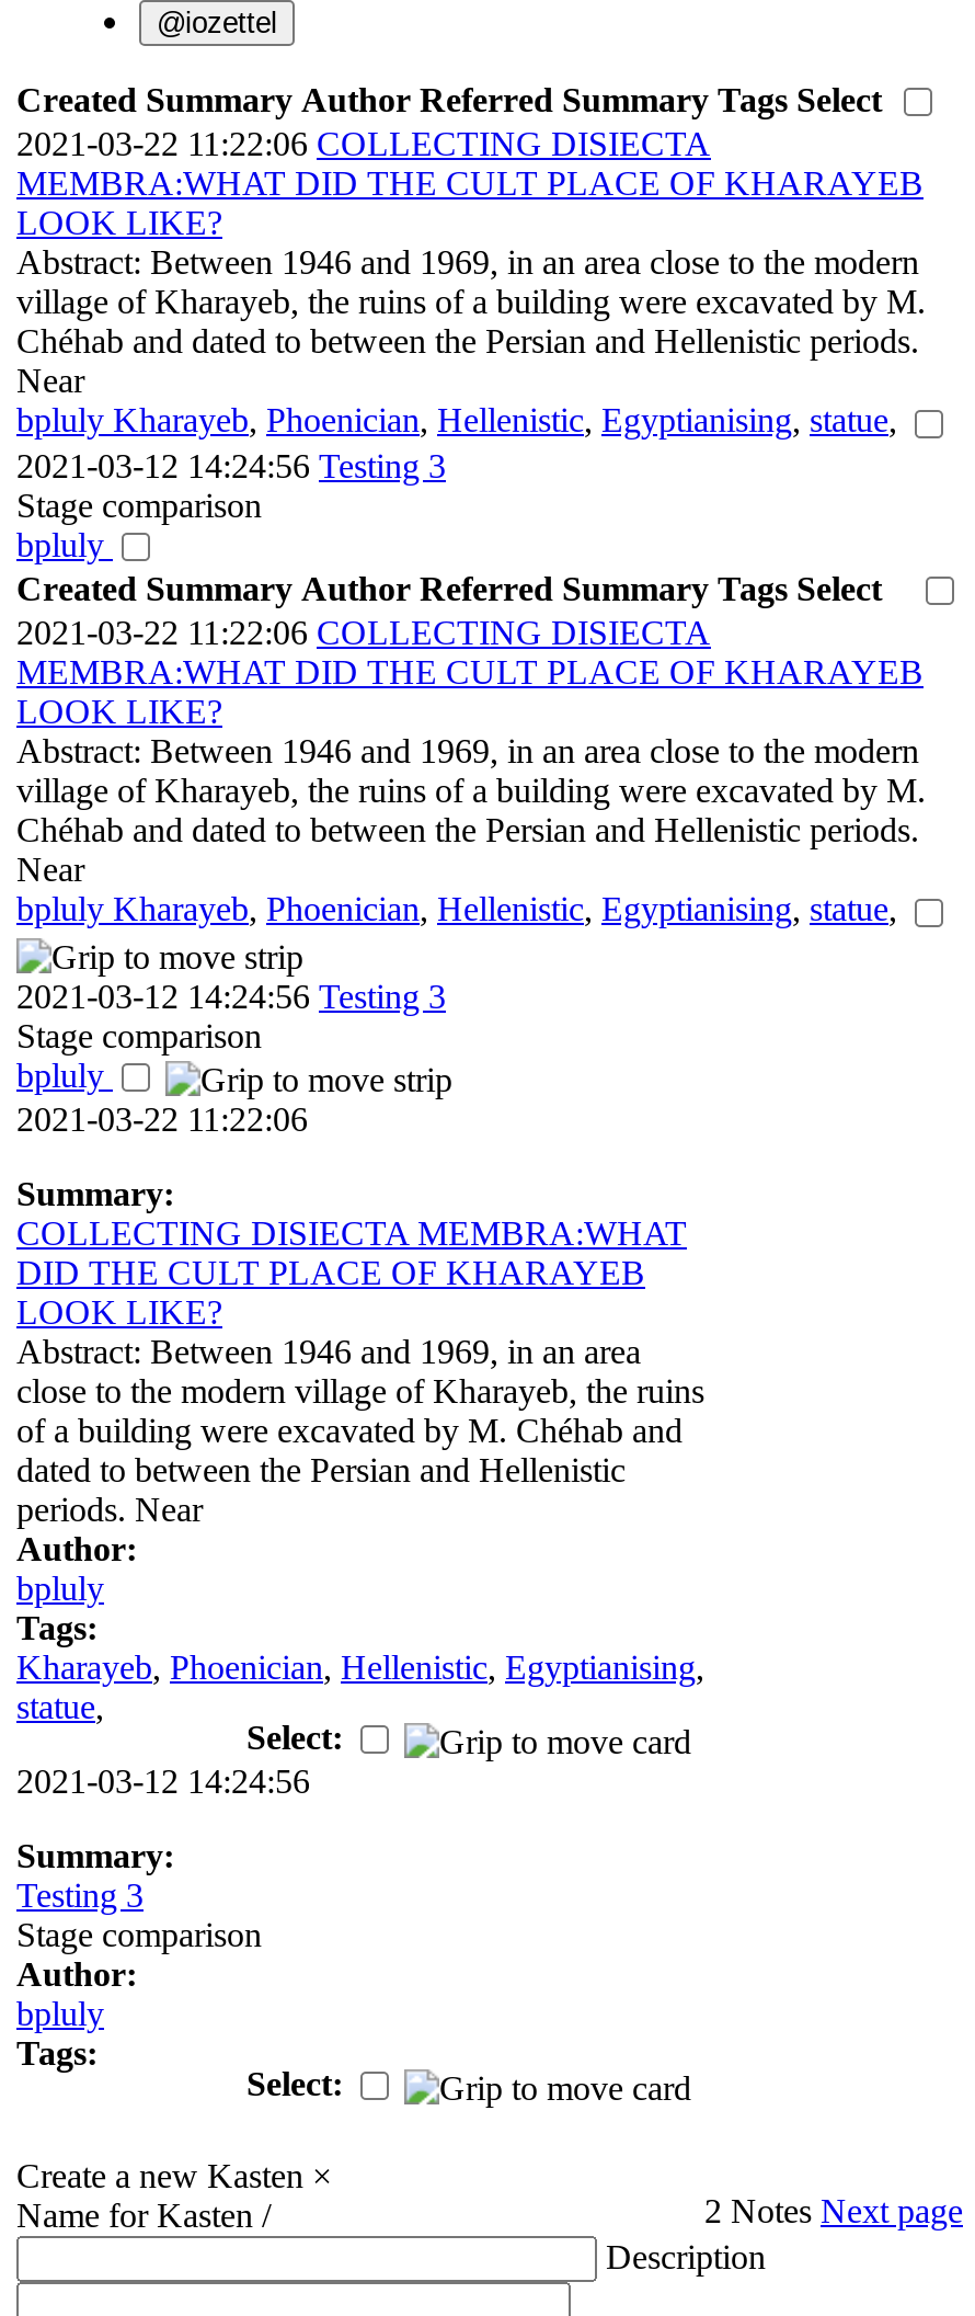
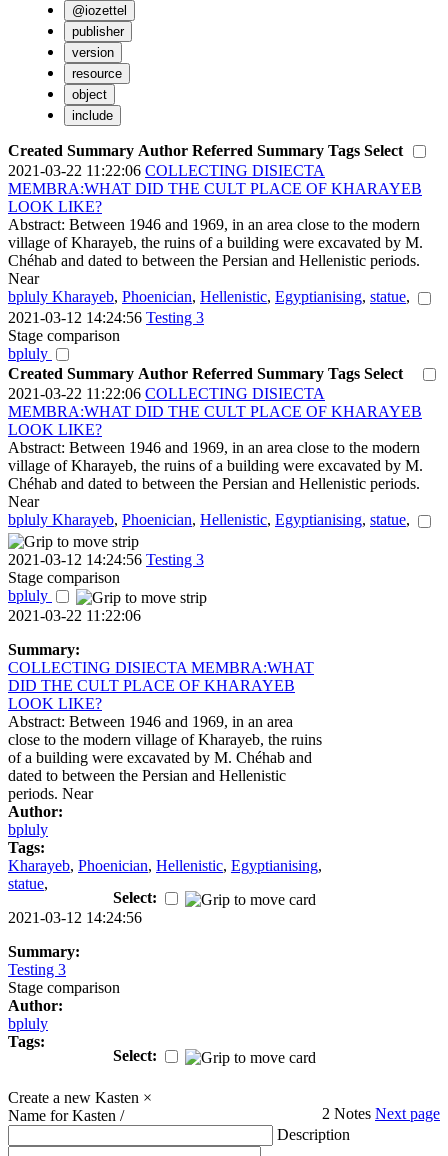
+ publisher
+ version
+ resource
+ object
+ include
